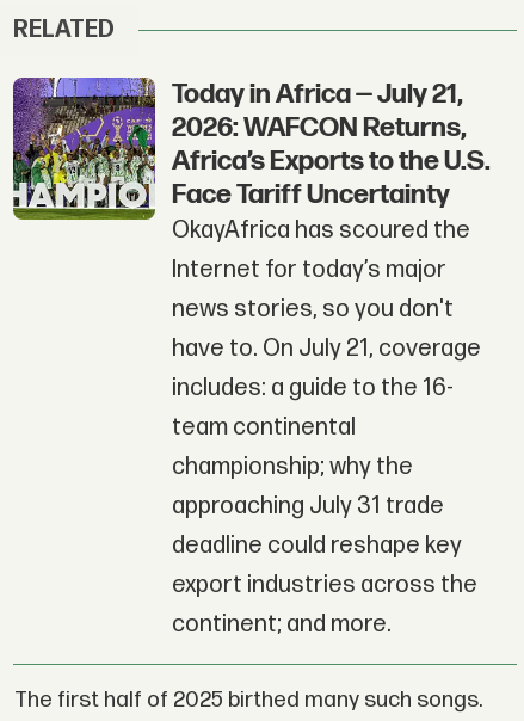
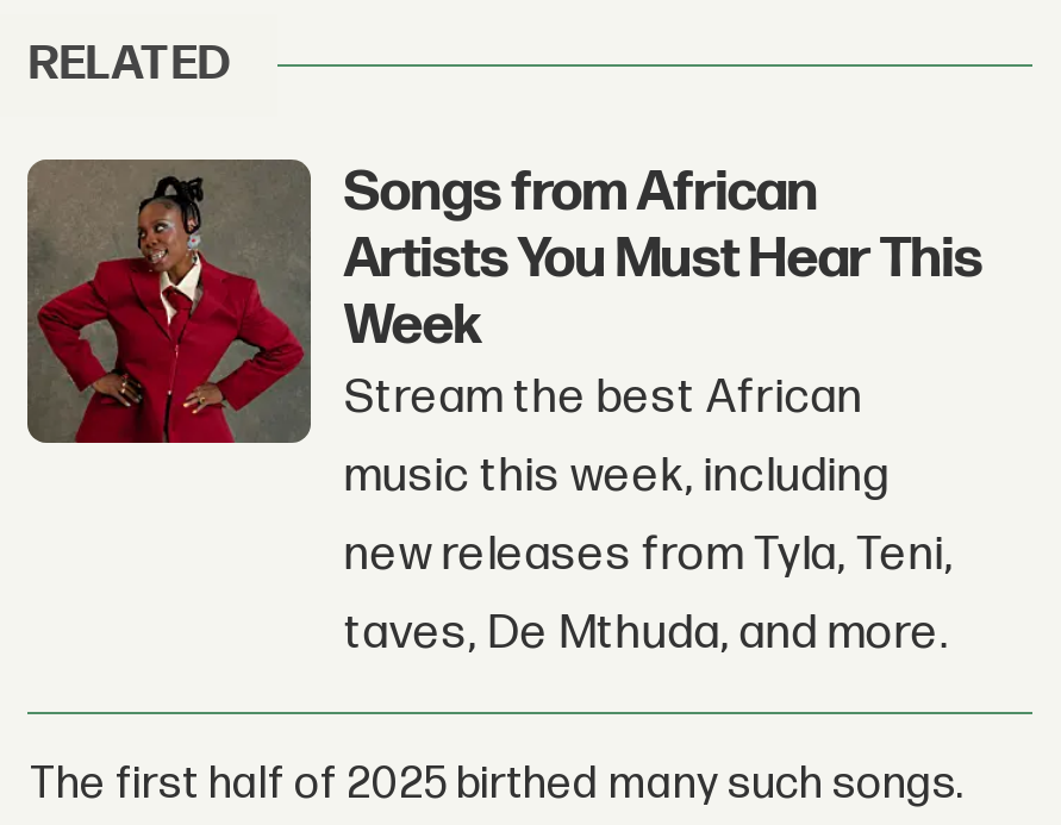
- [image]
- Today in Africa — July 21,
- 2026: WAFCON Returns,
- Africa’s Exports to the U.S.
- Face Tariff Uncertainty
- OkayAfrica has scoured the
- Internet for today’s major
- news stories, so you don't
- have to. On July 21, coverage
- includes: a guide to the 16-
- team continental
- championship; why the
- approaching July 31 trade
- deadline could reshape key
- export industries across the
- continent; and more.
+ [image]
+ Songs from African
+ Artists You Must Hear This
+ Week
+ Stream the best African
+ music this week, including
+ new releases from Tyla, Teni,
+ taves, De Mthuda, and more.
